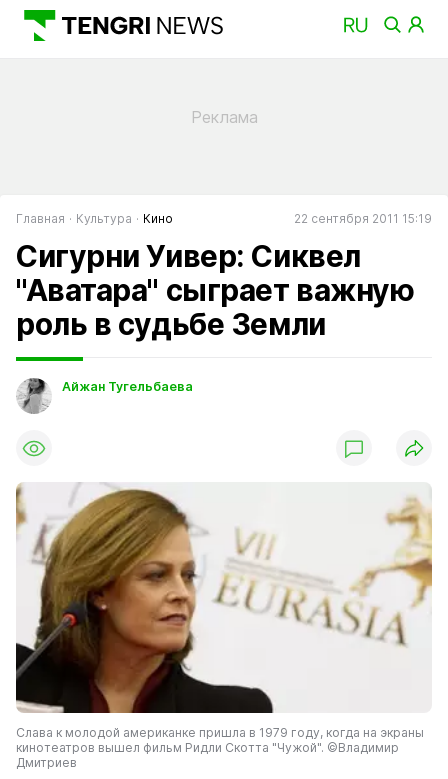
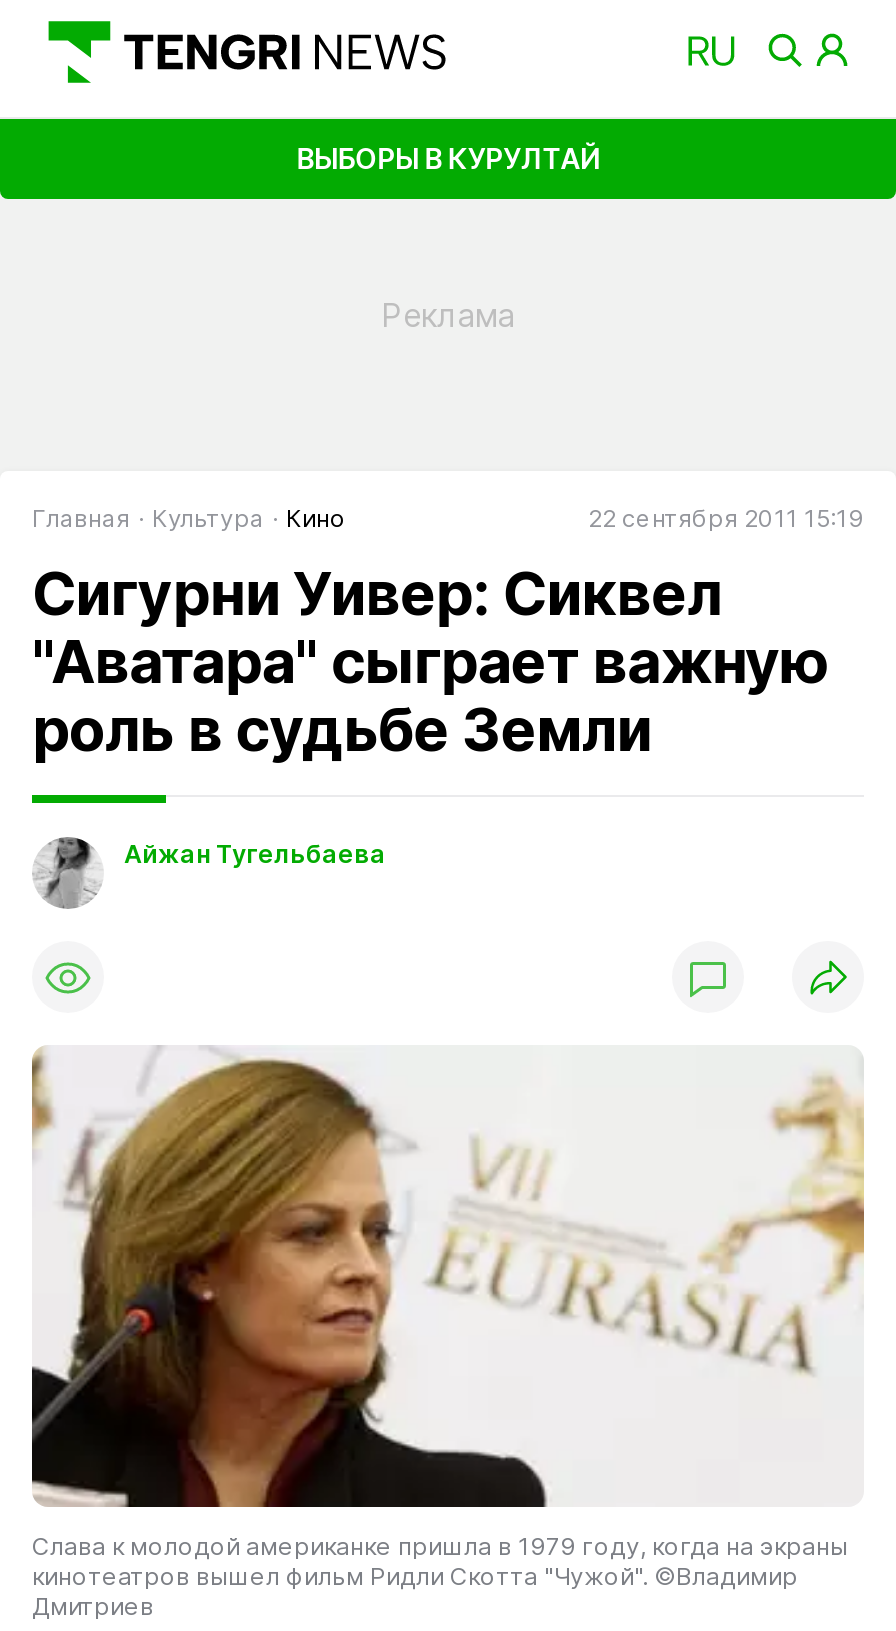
+ ВЫБОРЫ В КУРУЛТАЙ
